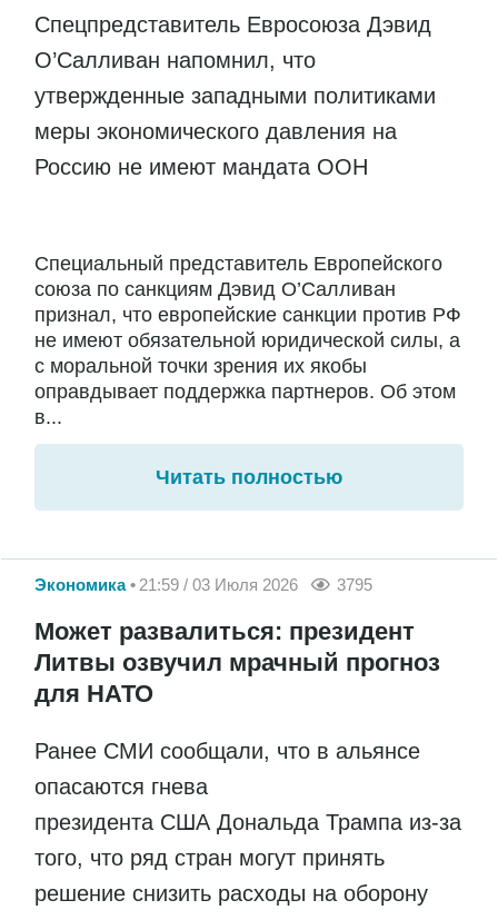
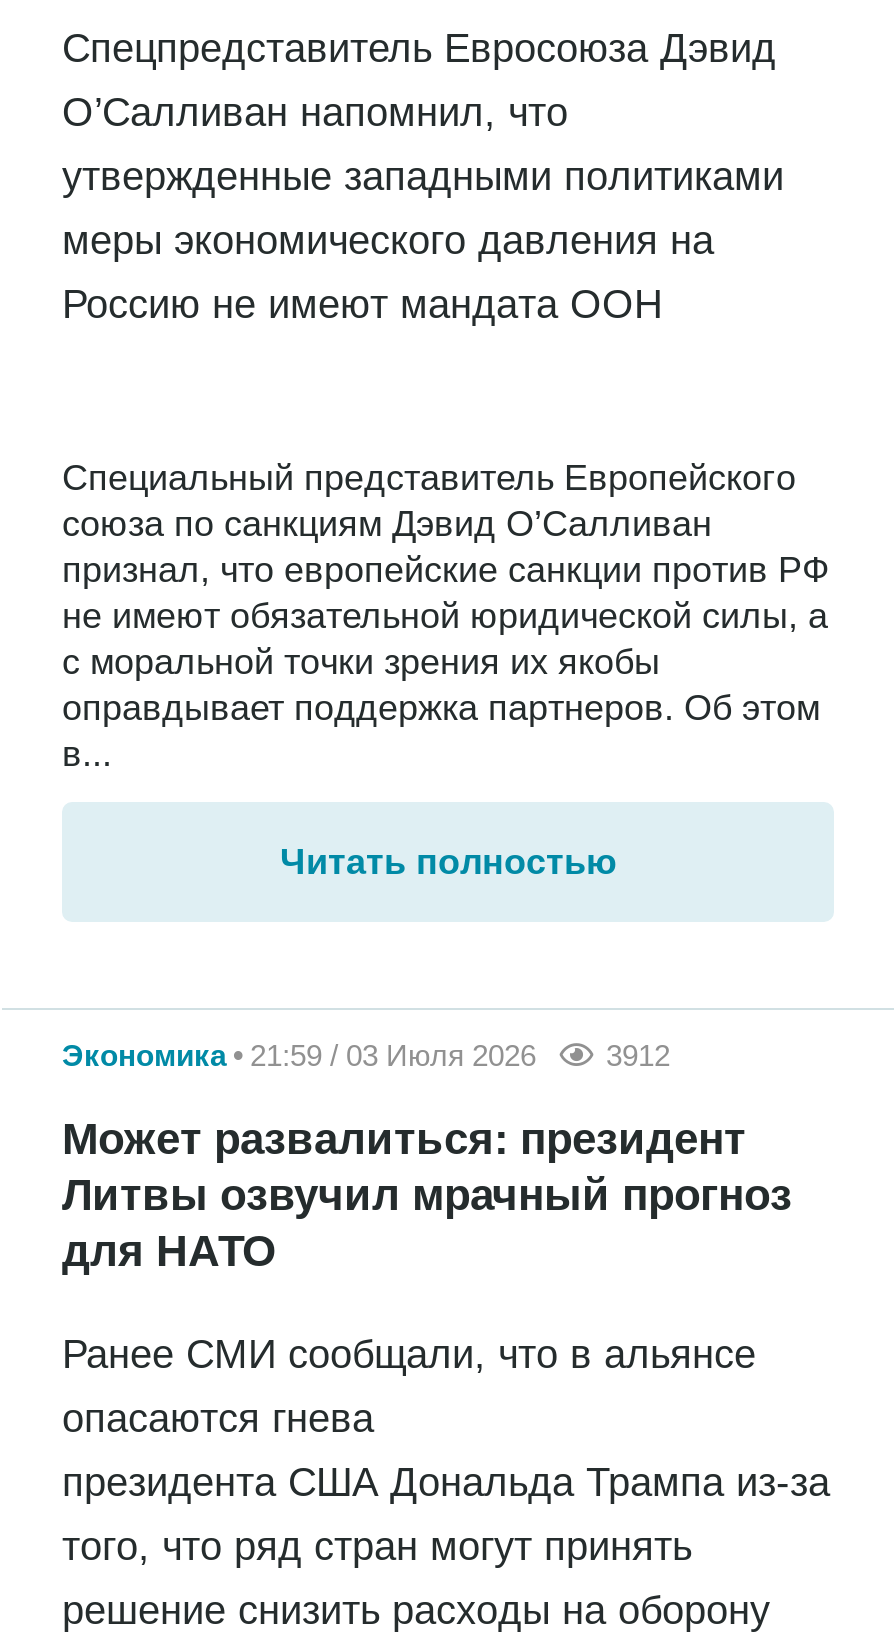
- 3795
+ 3912
